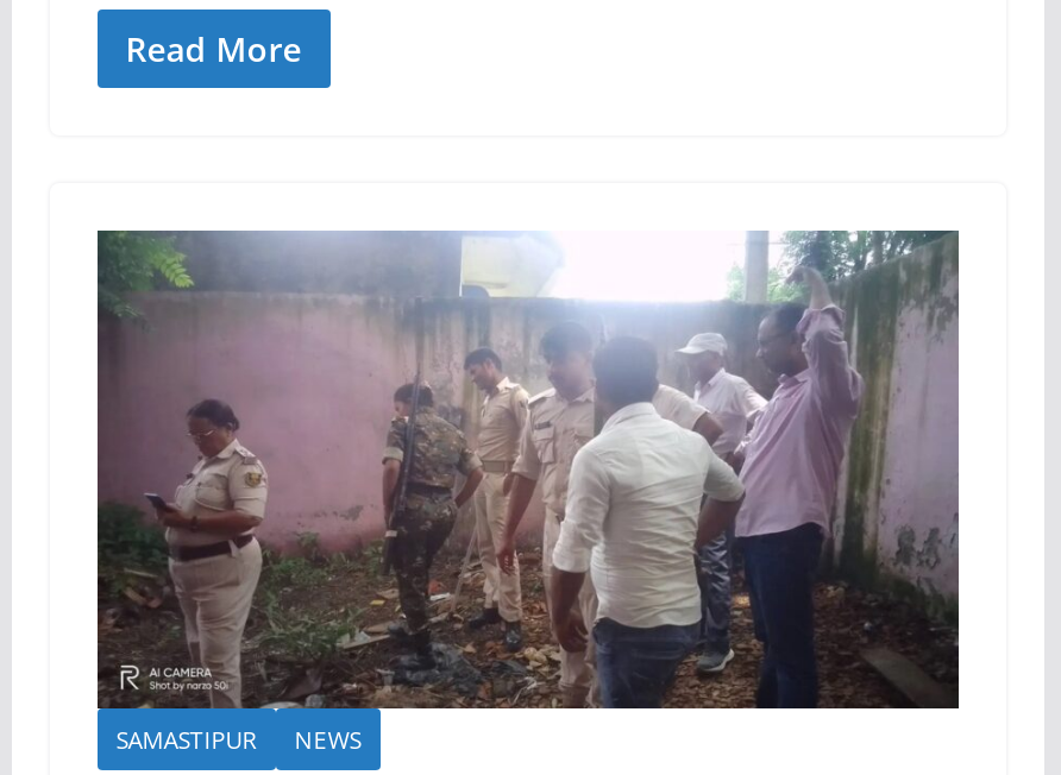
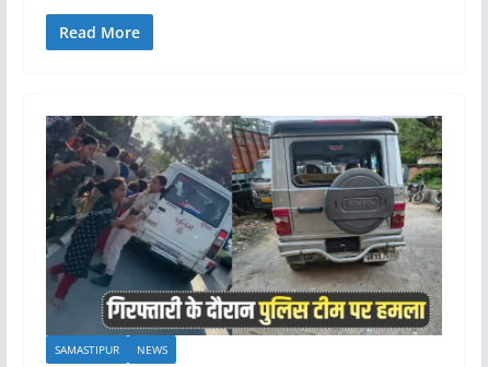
- [image]
+ [image]
